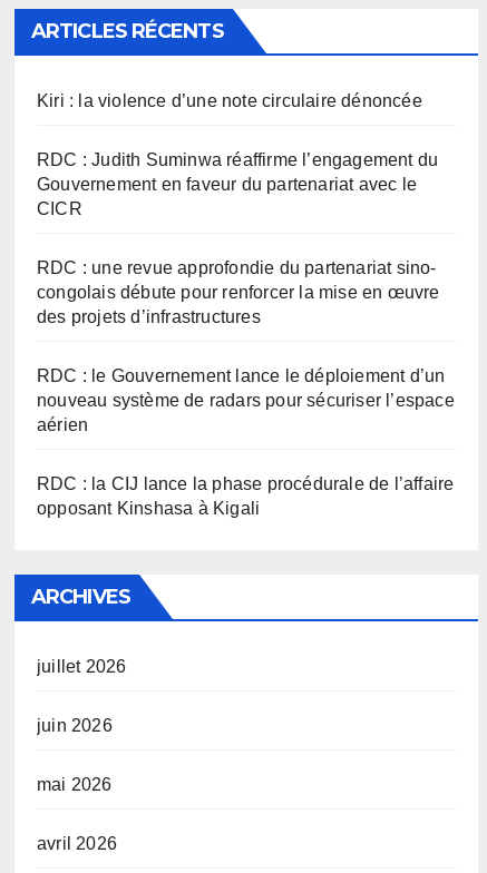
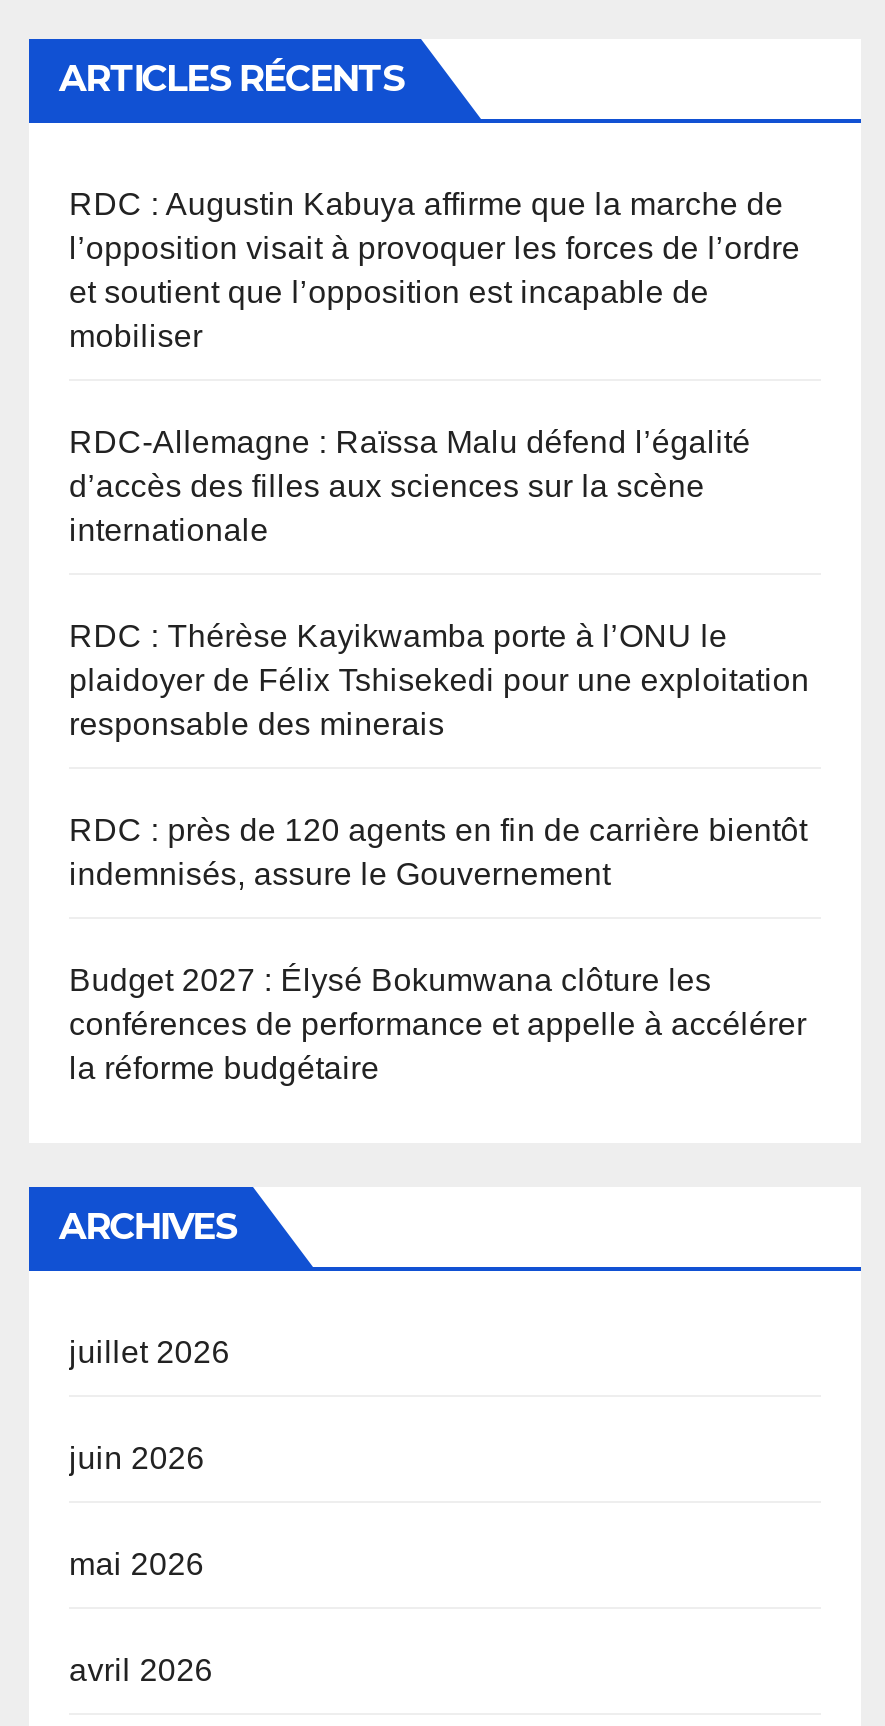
- Kiri : la violence d’une note circulaire dénoncée
+ RDC : Augustin Kabuya affirme que la marche de
+ l’opposition visait à provoquer les forces de l’ordre
+ et soutient que l’opposition est incapable de
+ mobiliser

- RDC : Judith Suminwa réaffirme l’engagement du
- Gouvernement en faveur du partenariat avec le
- CICR
+ RDC-Allemagne : Raïssa Malu défend l’égalité
+ d’accès des filles aux sciences sur la scène
+ internationale

- RDC : une revue approfondie du partenariat sino-
- congolais débute pour renforcer la mise en œuvre
- des projets d’infrastructures
+ RDC : Thérèse Kayikwamba porte à l’ONU le
+ plaidoyer de Félix Tshisekedi pour une exploitation
+ responsable des minerais

- RDC : le Gouvernement lance le déploiement d’un
- nouveau système de radars pour sécuriser l’espace
- aérien
+ RDC : près de 120 agents en fin de carrière bientôt
+ indemnisés, assure le Gouvernement

- RDC : la CIJ lance la phase procédurale de l’affaire
- opposant Kinshasa à Kigali
+ Budget 2027 : Élysé Bokumwana clôture les
+ conférences de performance et appelle à accélérer
+ la réforme budgétaire
